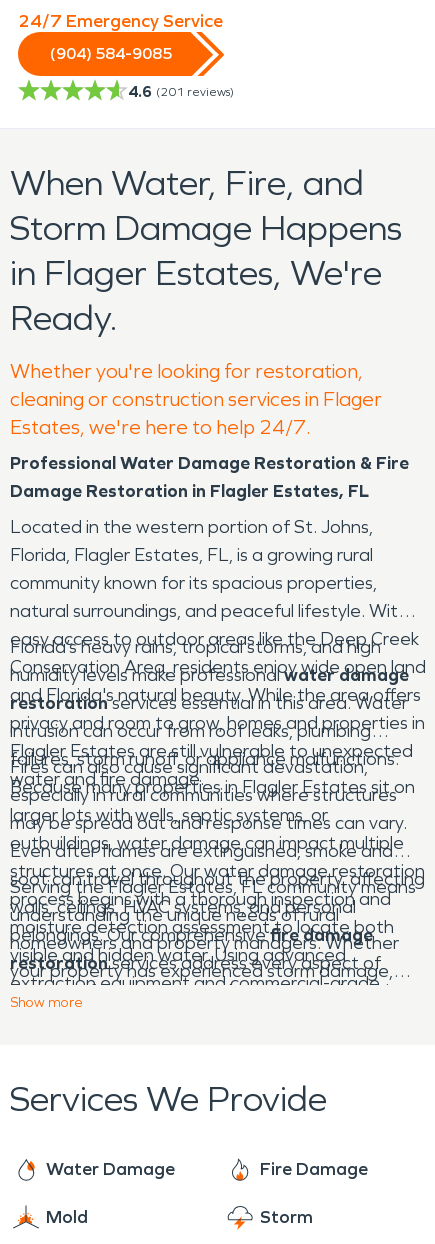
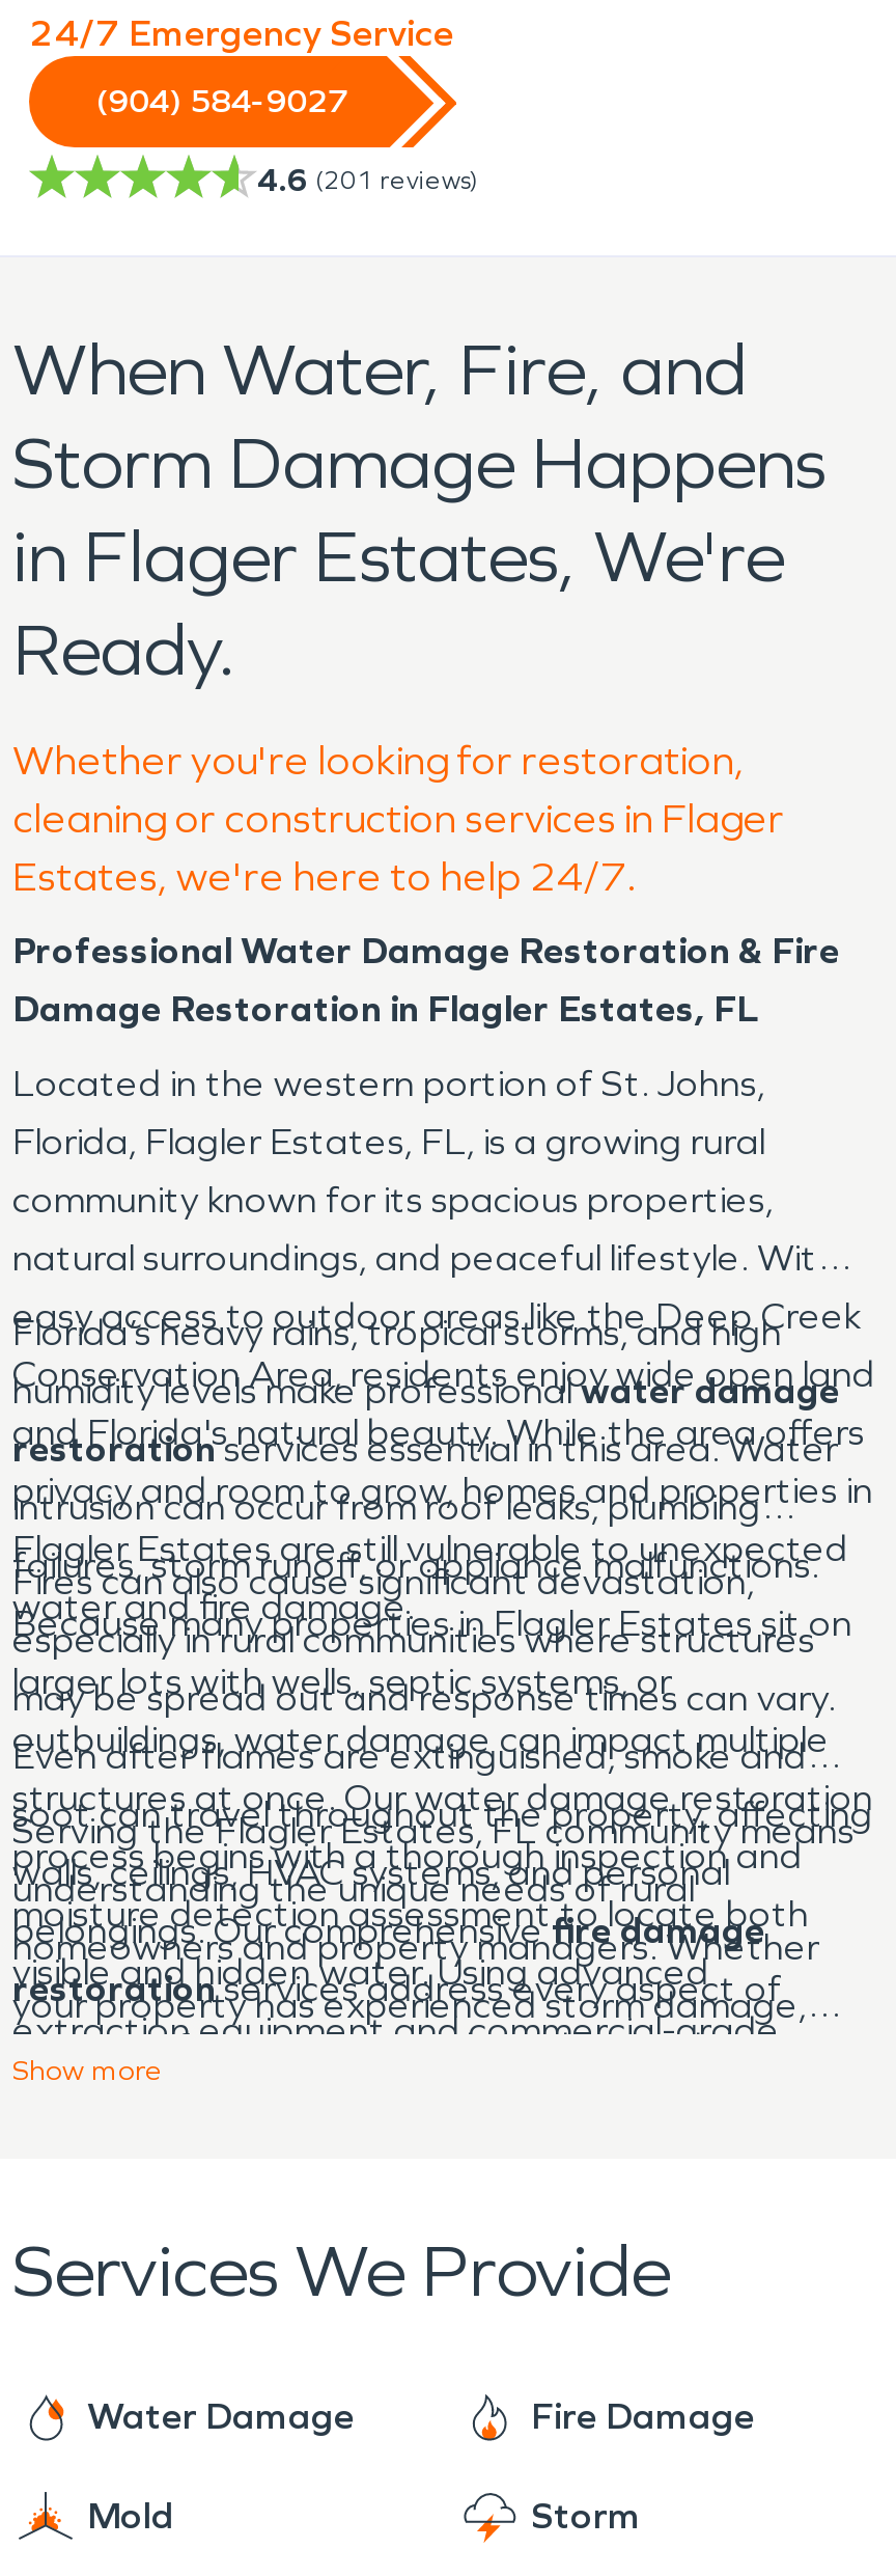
- (904) 584-9085
+ (904) 584-9027
